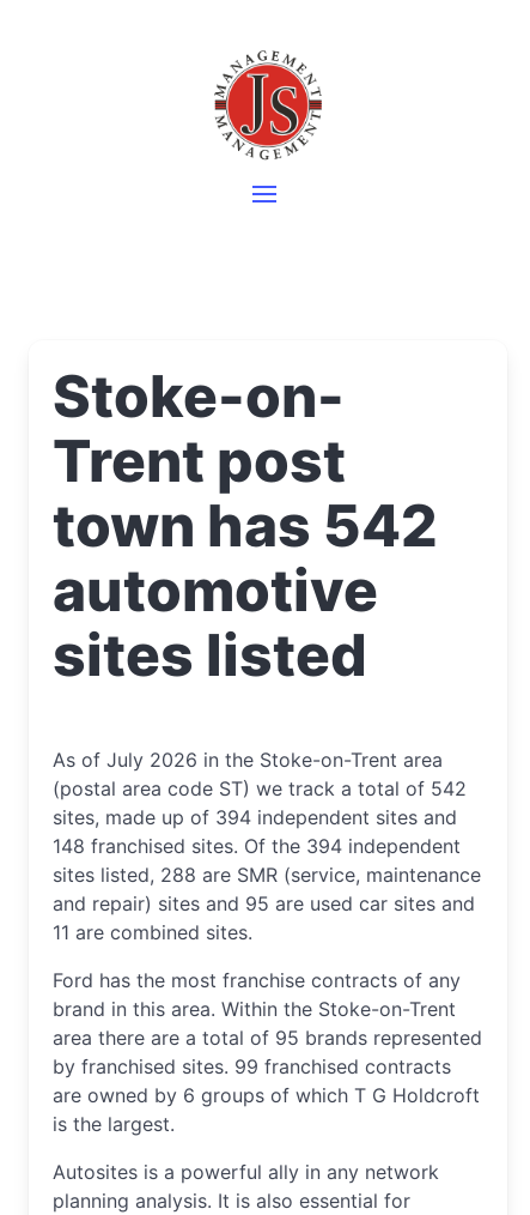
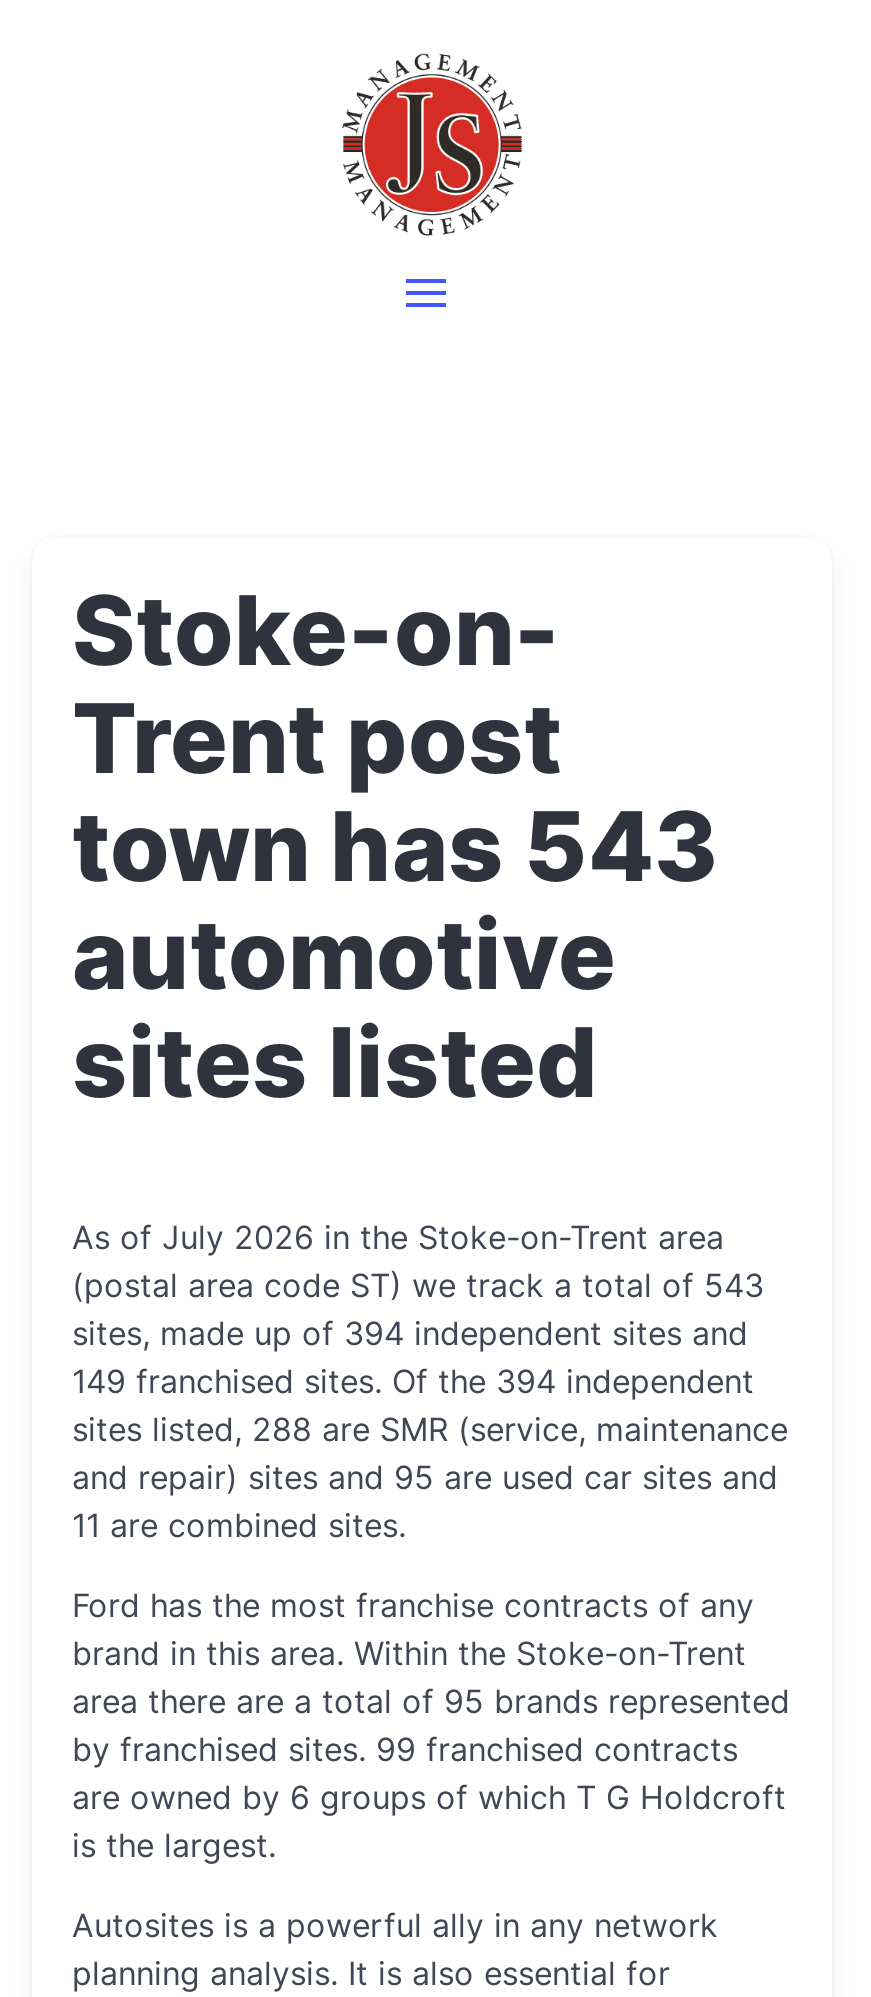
- town has 542
+ town has 543

- (postal area code ST) we track a total of 542
+ (postal area code ST) we track a total of 543

- 148 franchised sites. Of the 394 independent
+ 149 franchised sites. Of the 394 independent
